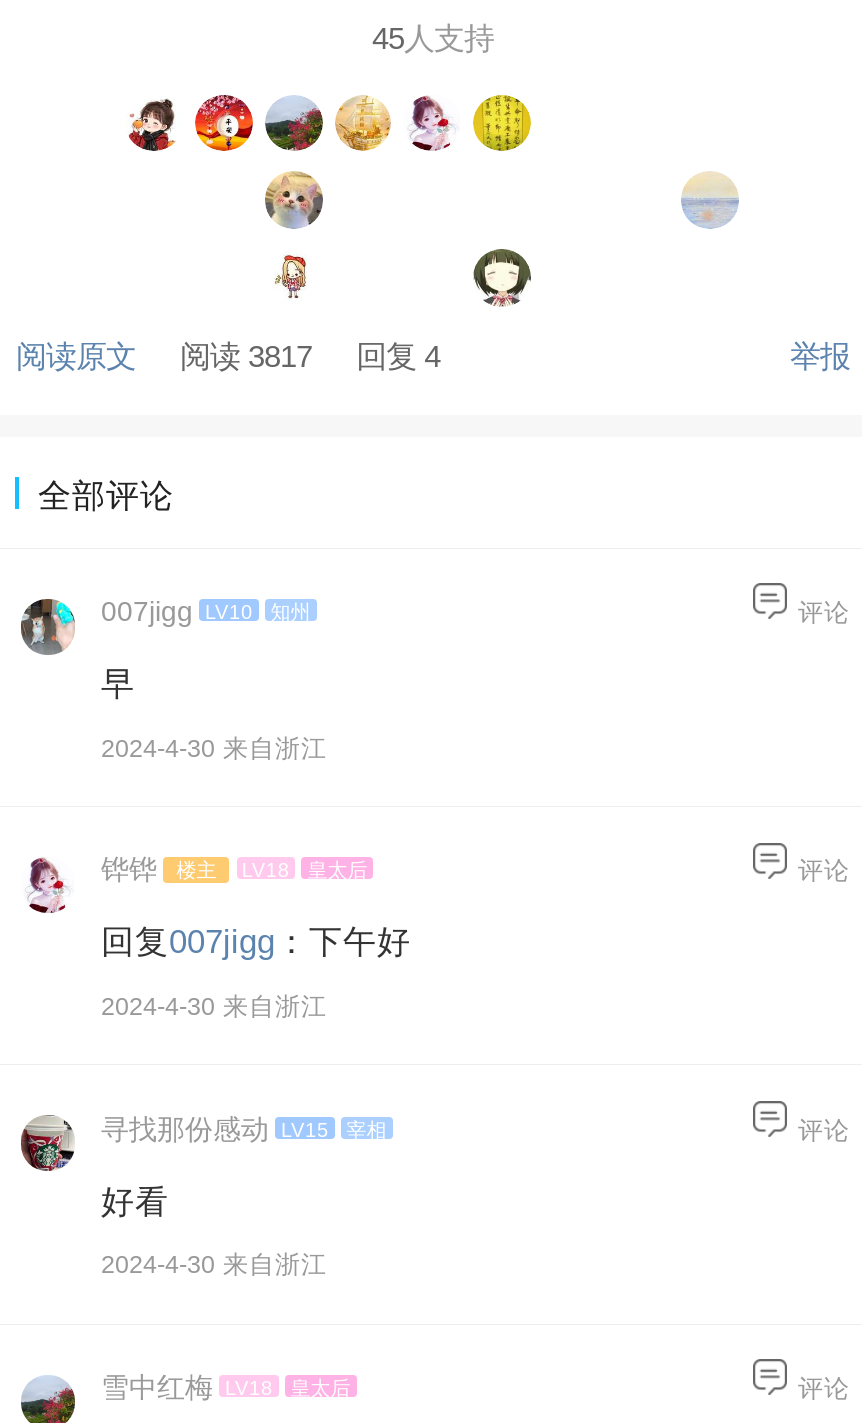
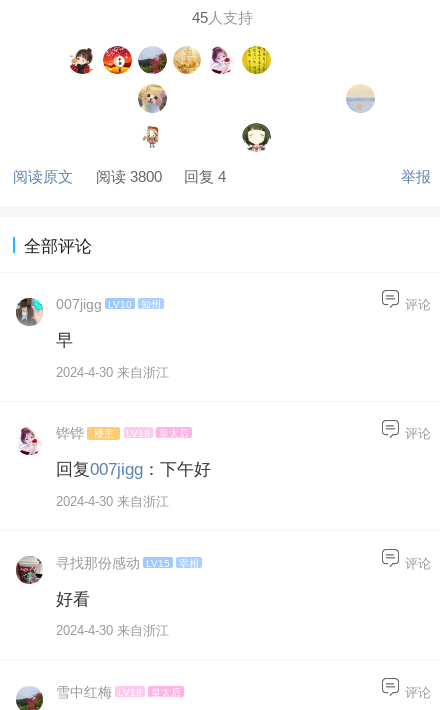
- 阅读原文 阅读 3817 回复 4
+ 阅读原文 阅读 3800 回复 4
